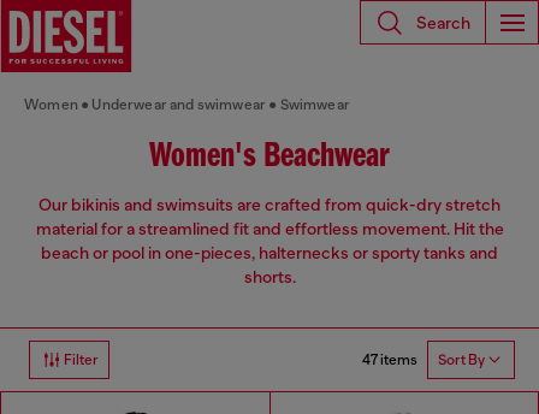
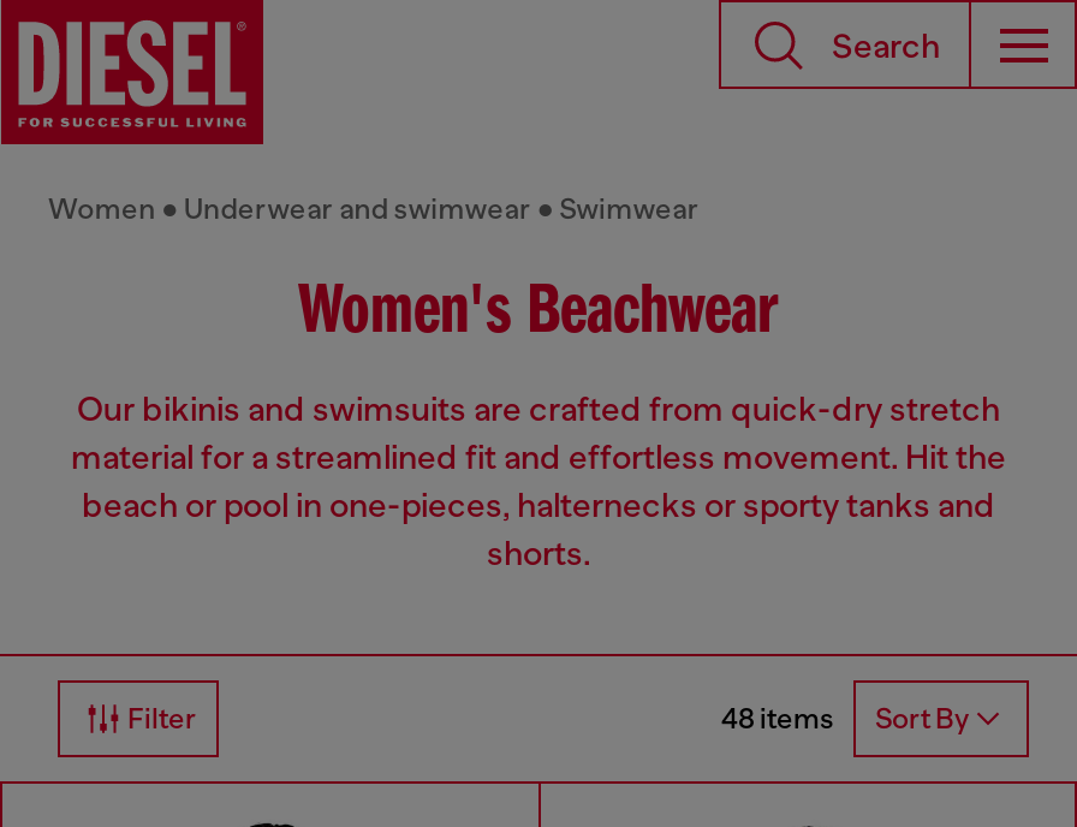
- 47 items Sort By
+ 48 items Sort By
